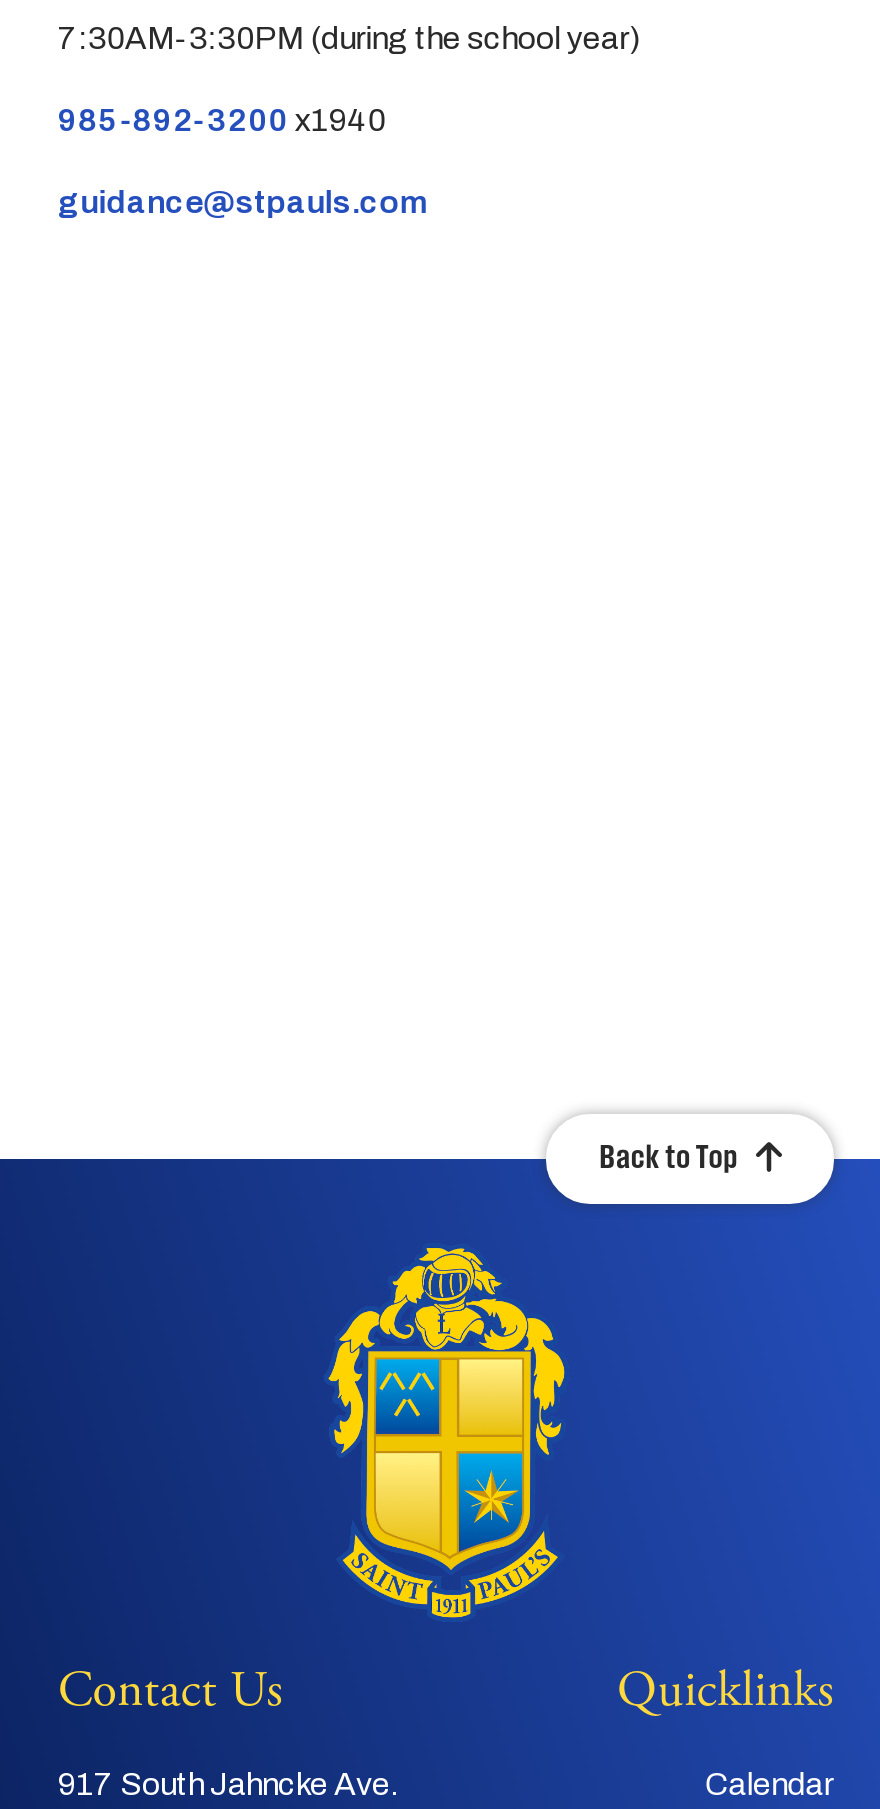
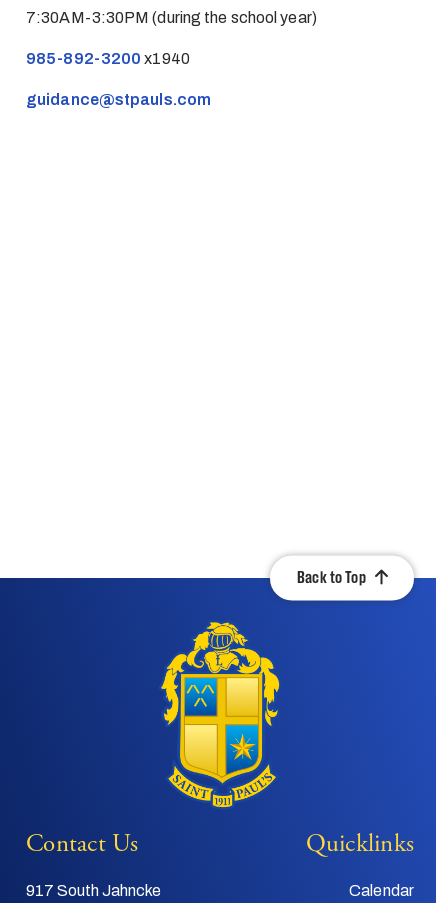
- 917 South Jahncke Ave.
+ 917 South Jahncke
